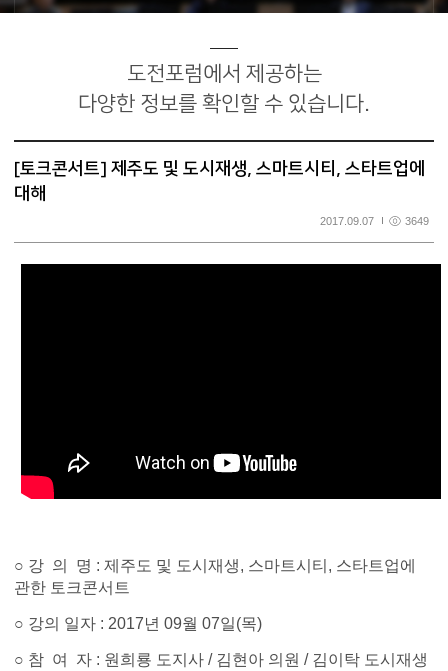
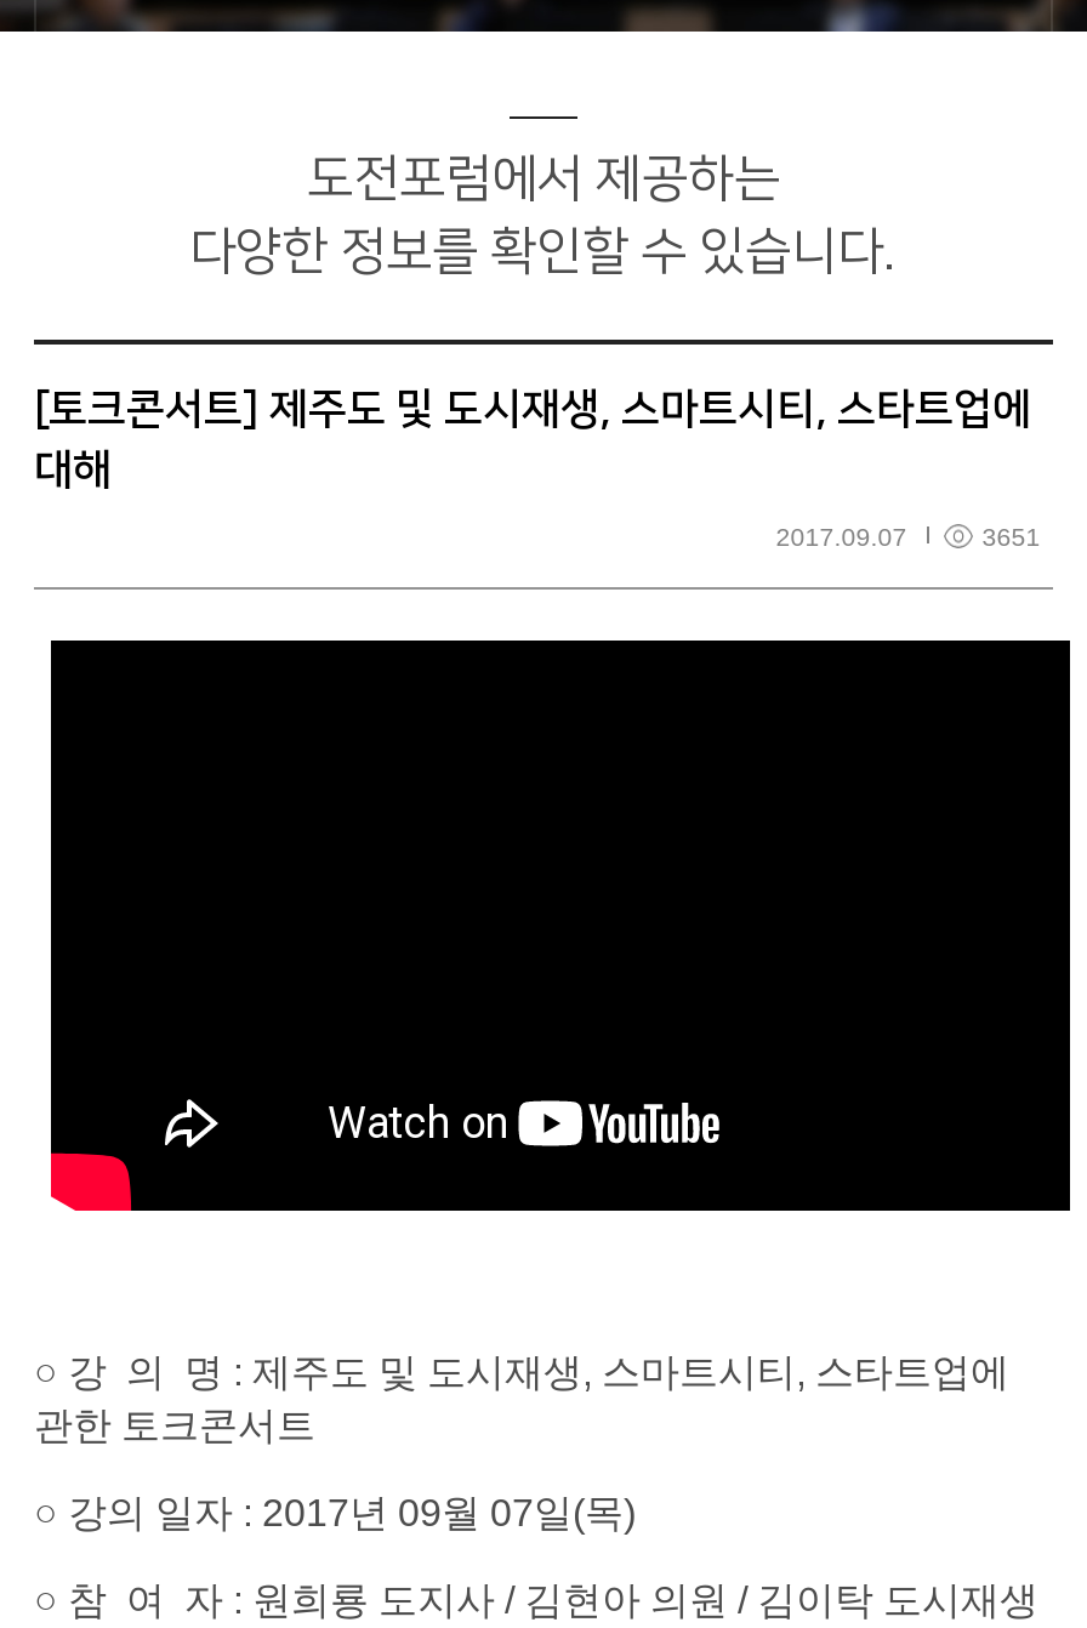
- 3649
+ 3651
